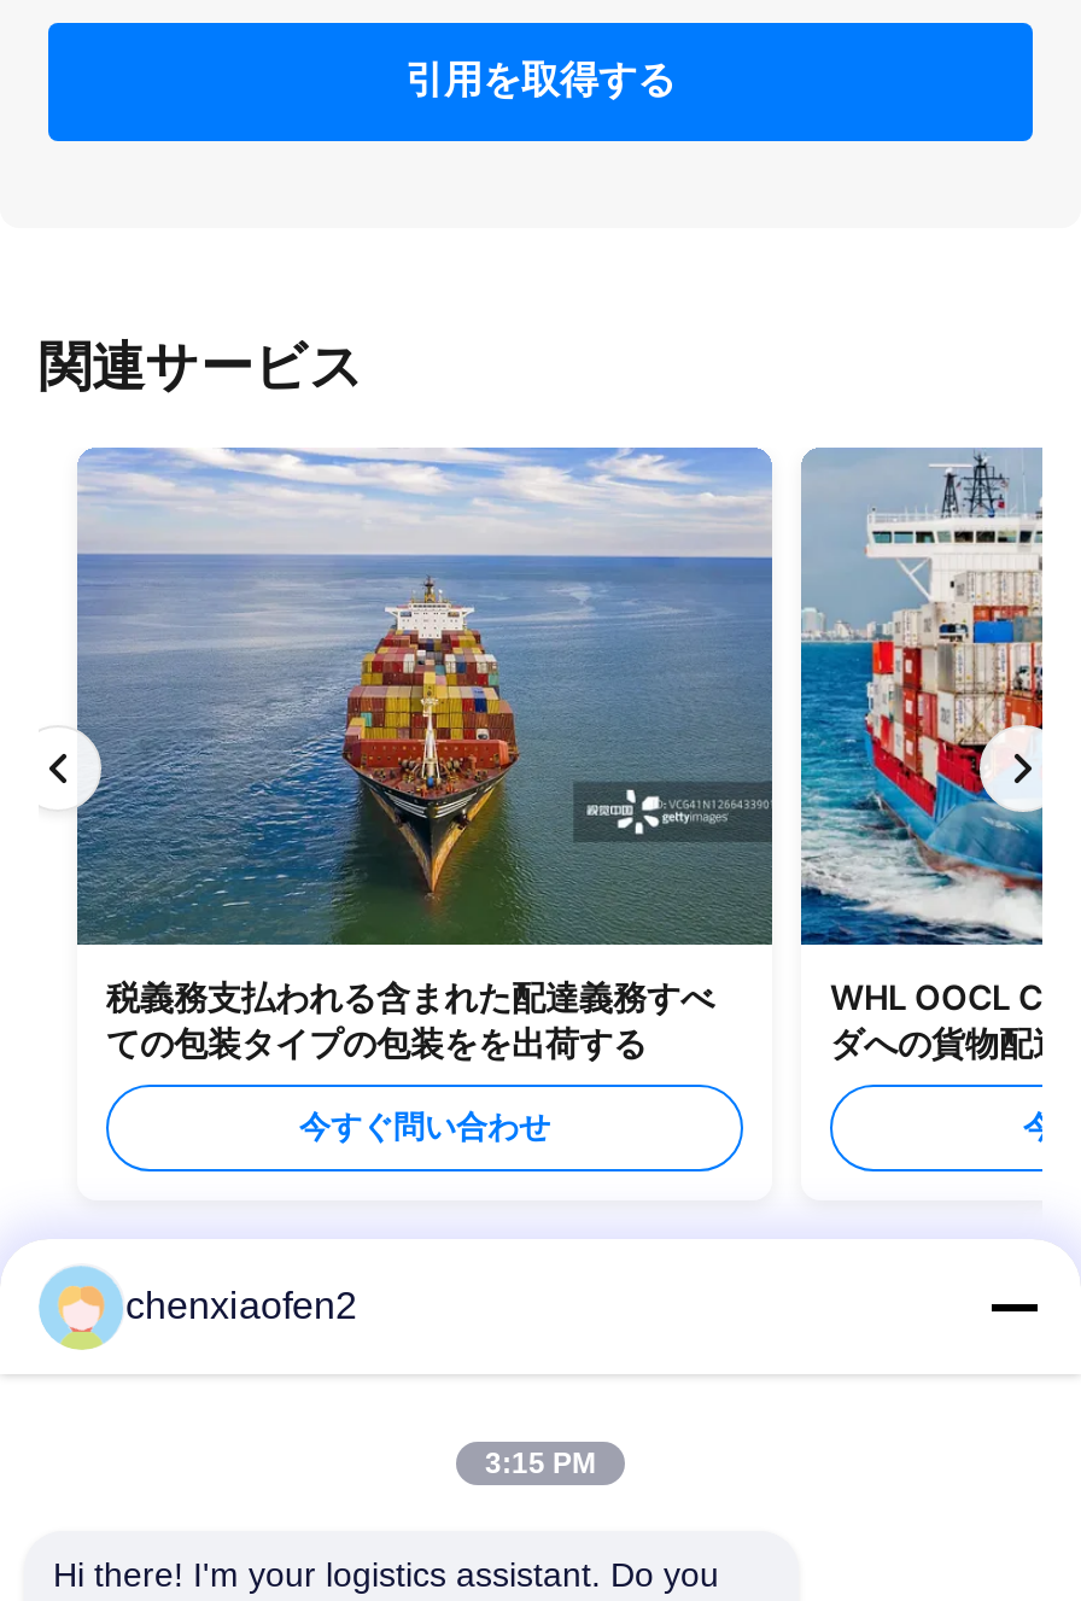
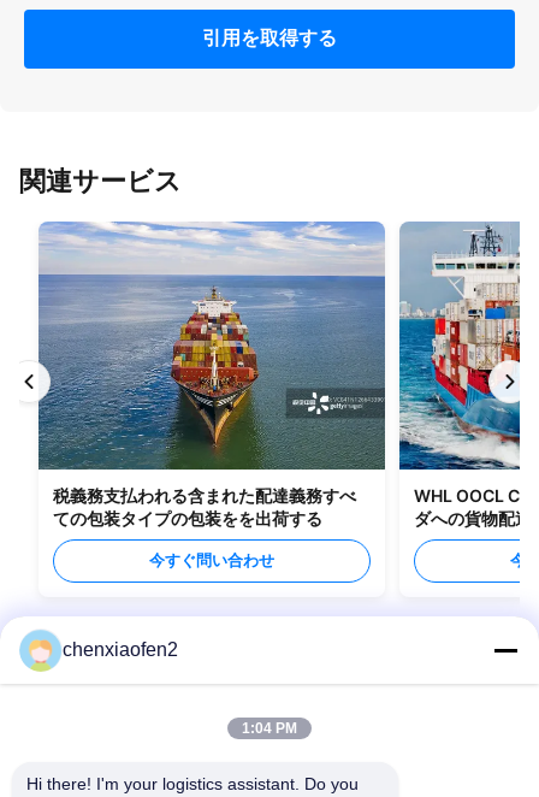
- 3:15 PM
+ 1:04 PM
